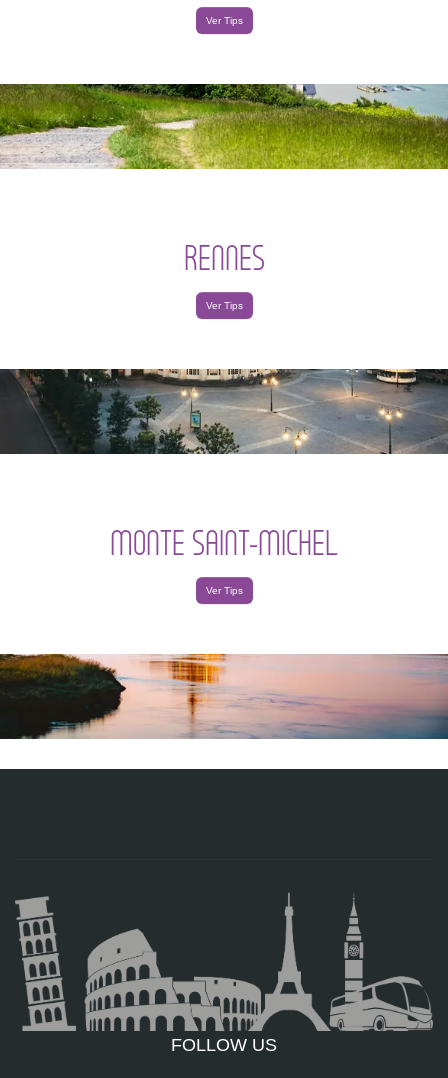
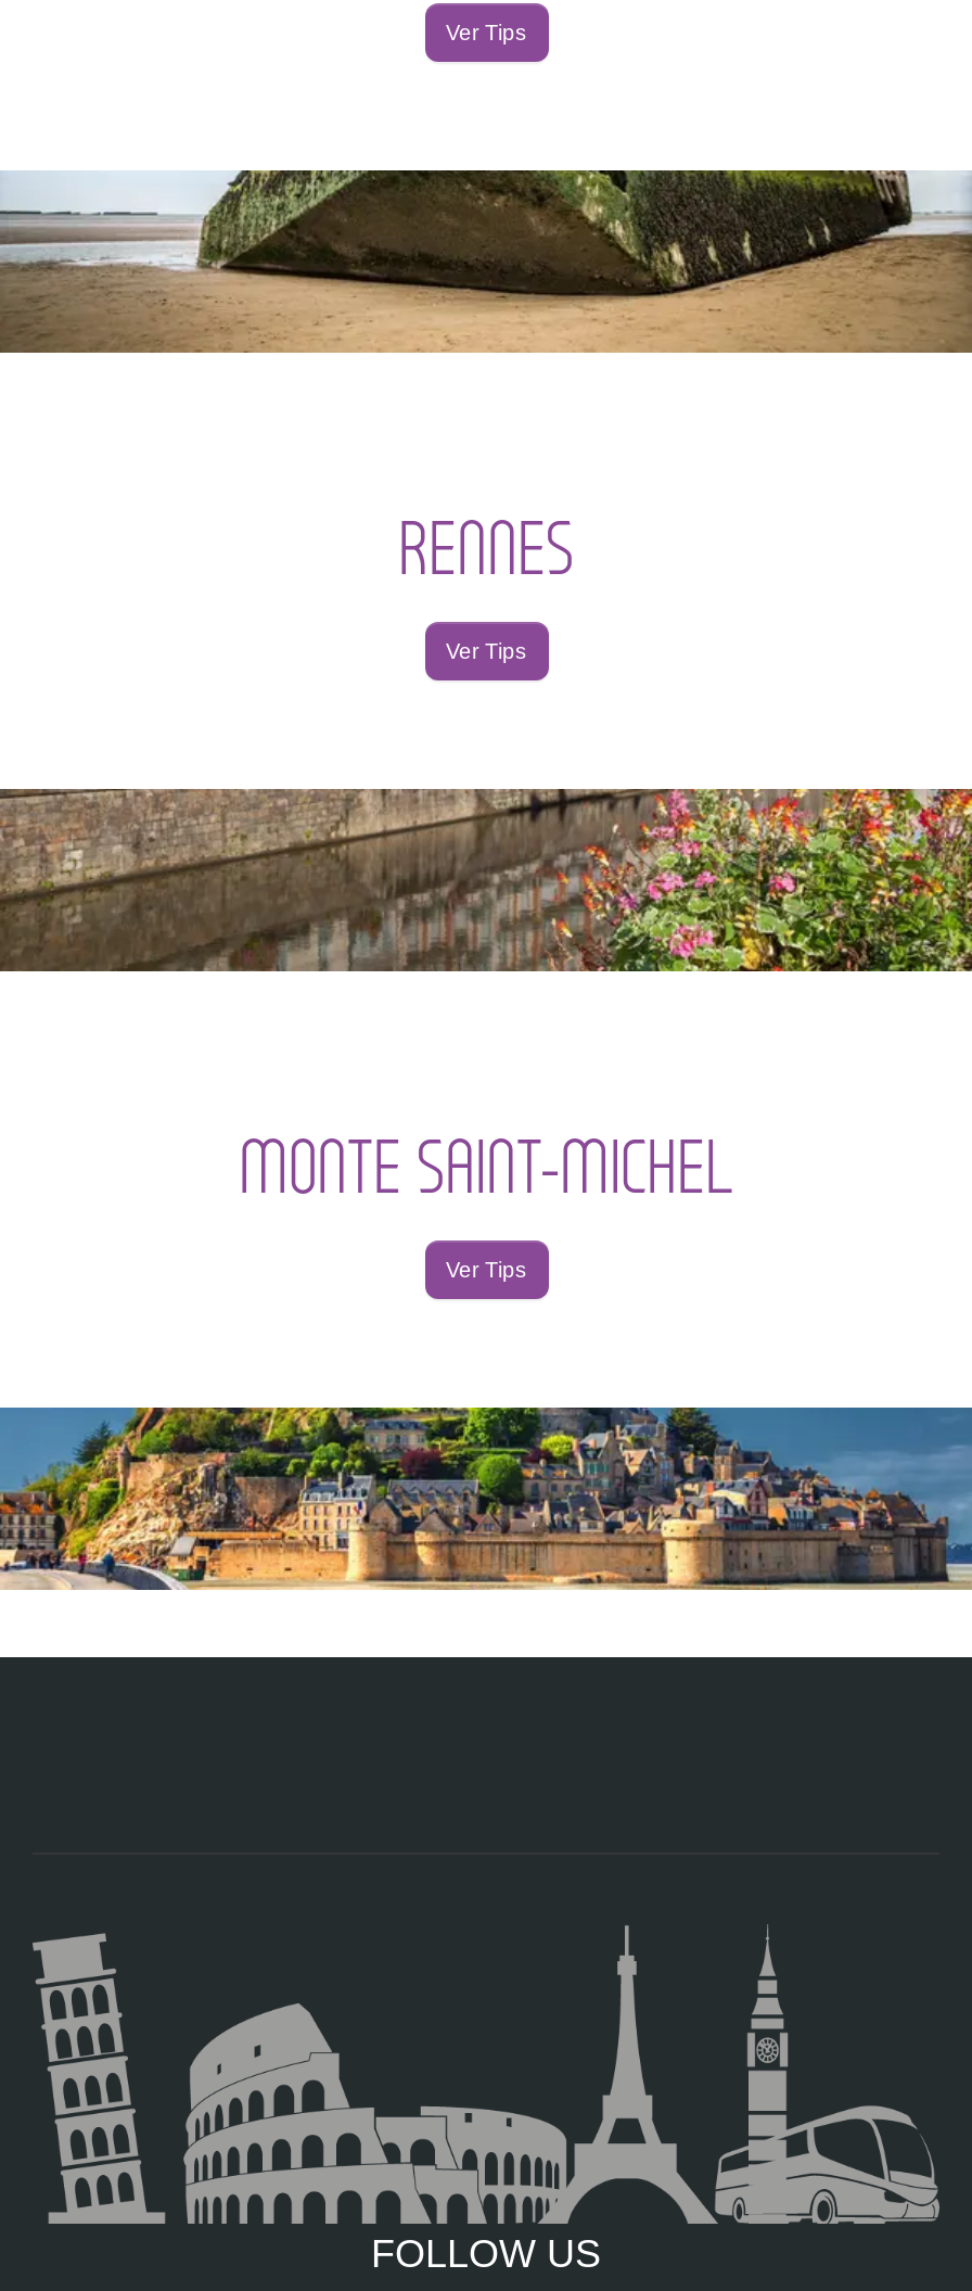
- [image]
+ [image]

- [image]
+ [image]

- [image]
+ [image]
